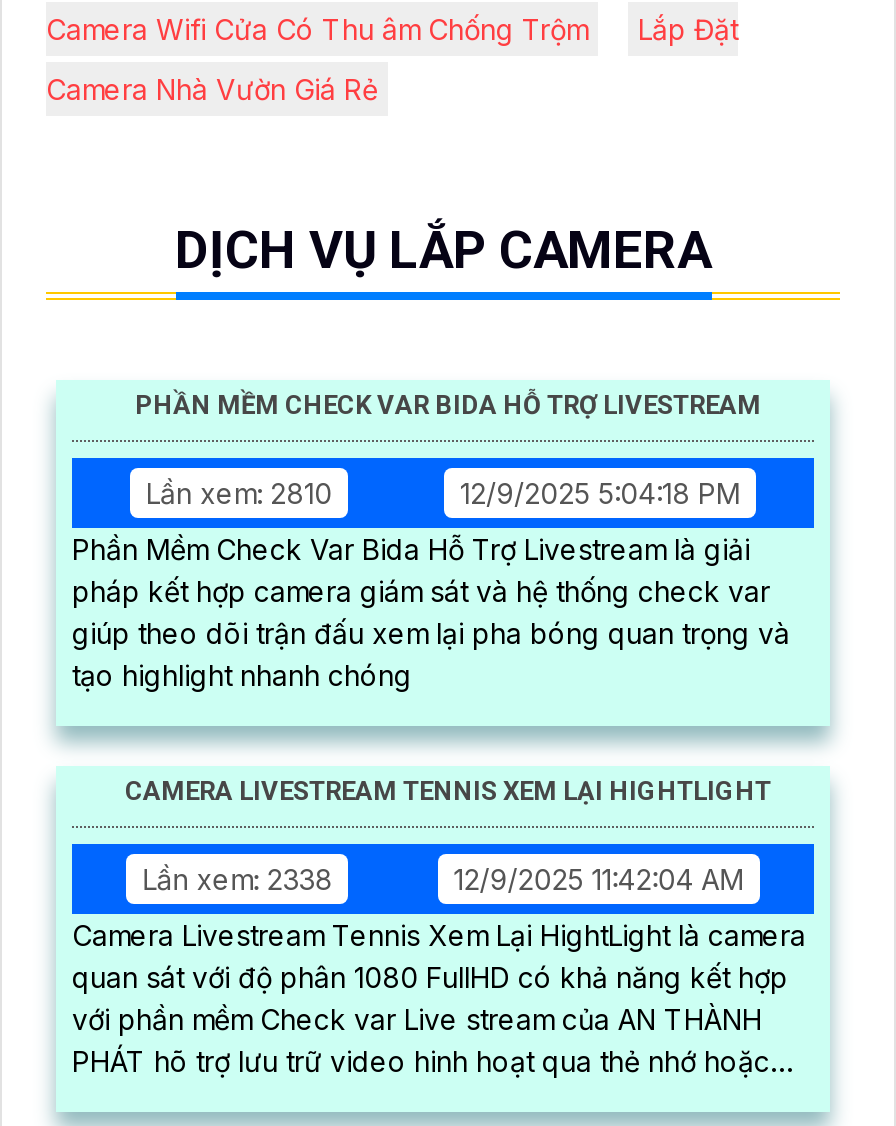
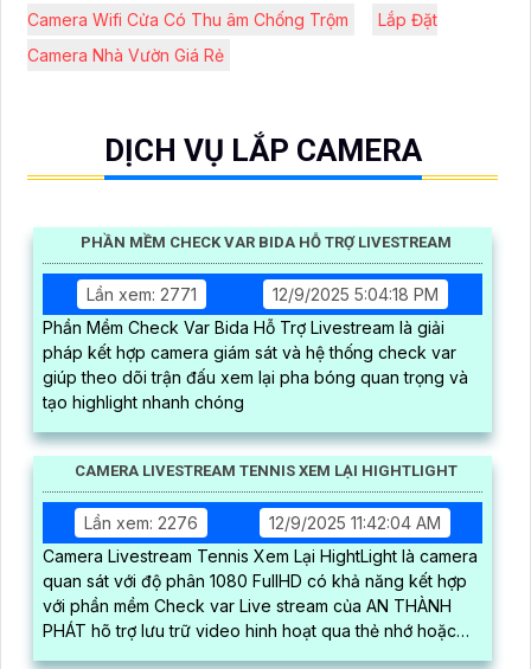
- Lần xem: 2810
+ Lần xem: 2771

- Lần xem: 2338
+ Lần xem: 2276
